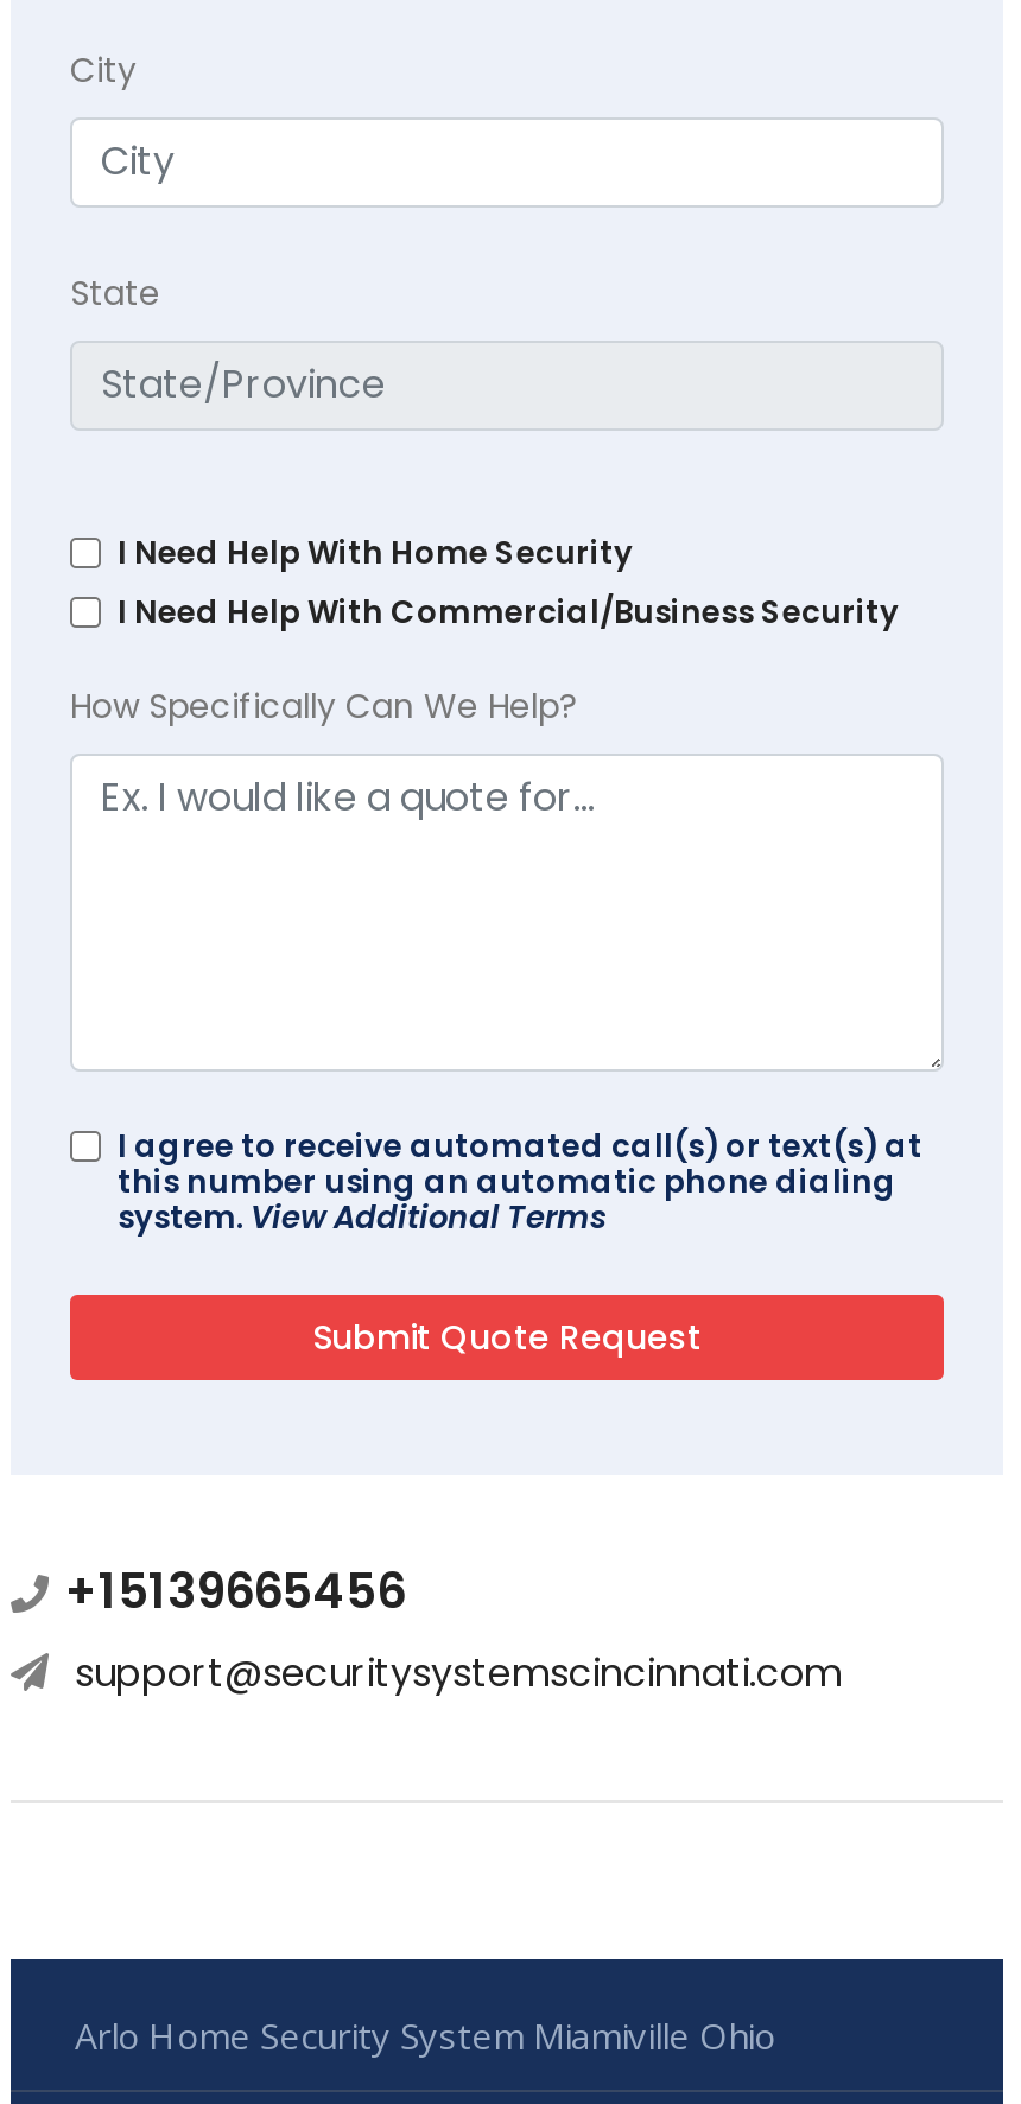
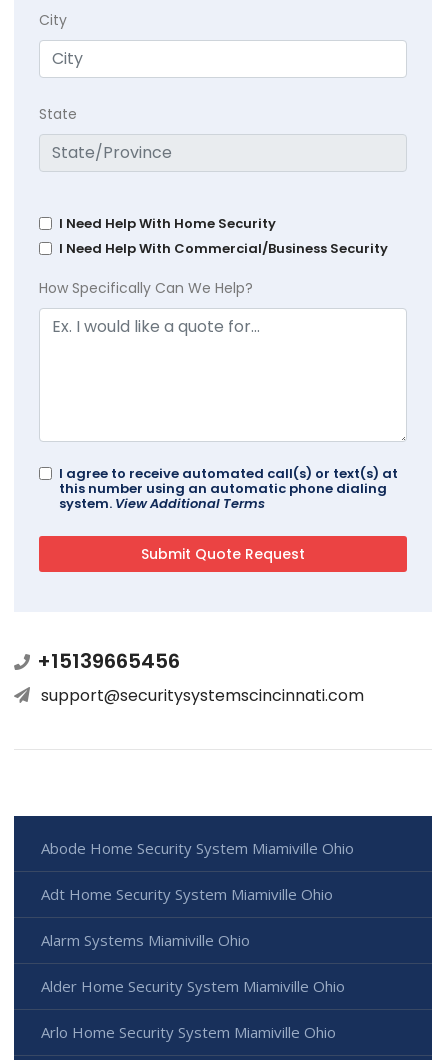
+ Abode Home Security System Miamiville Ohio
+ Adt Home Security System Miamiville Ohio
+ Alarm Systems Miamiville Ohio
+ Alder Home Security System Miamiville Ohio
